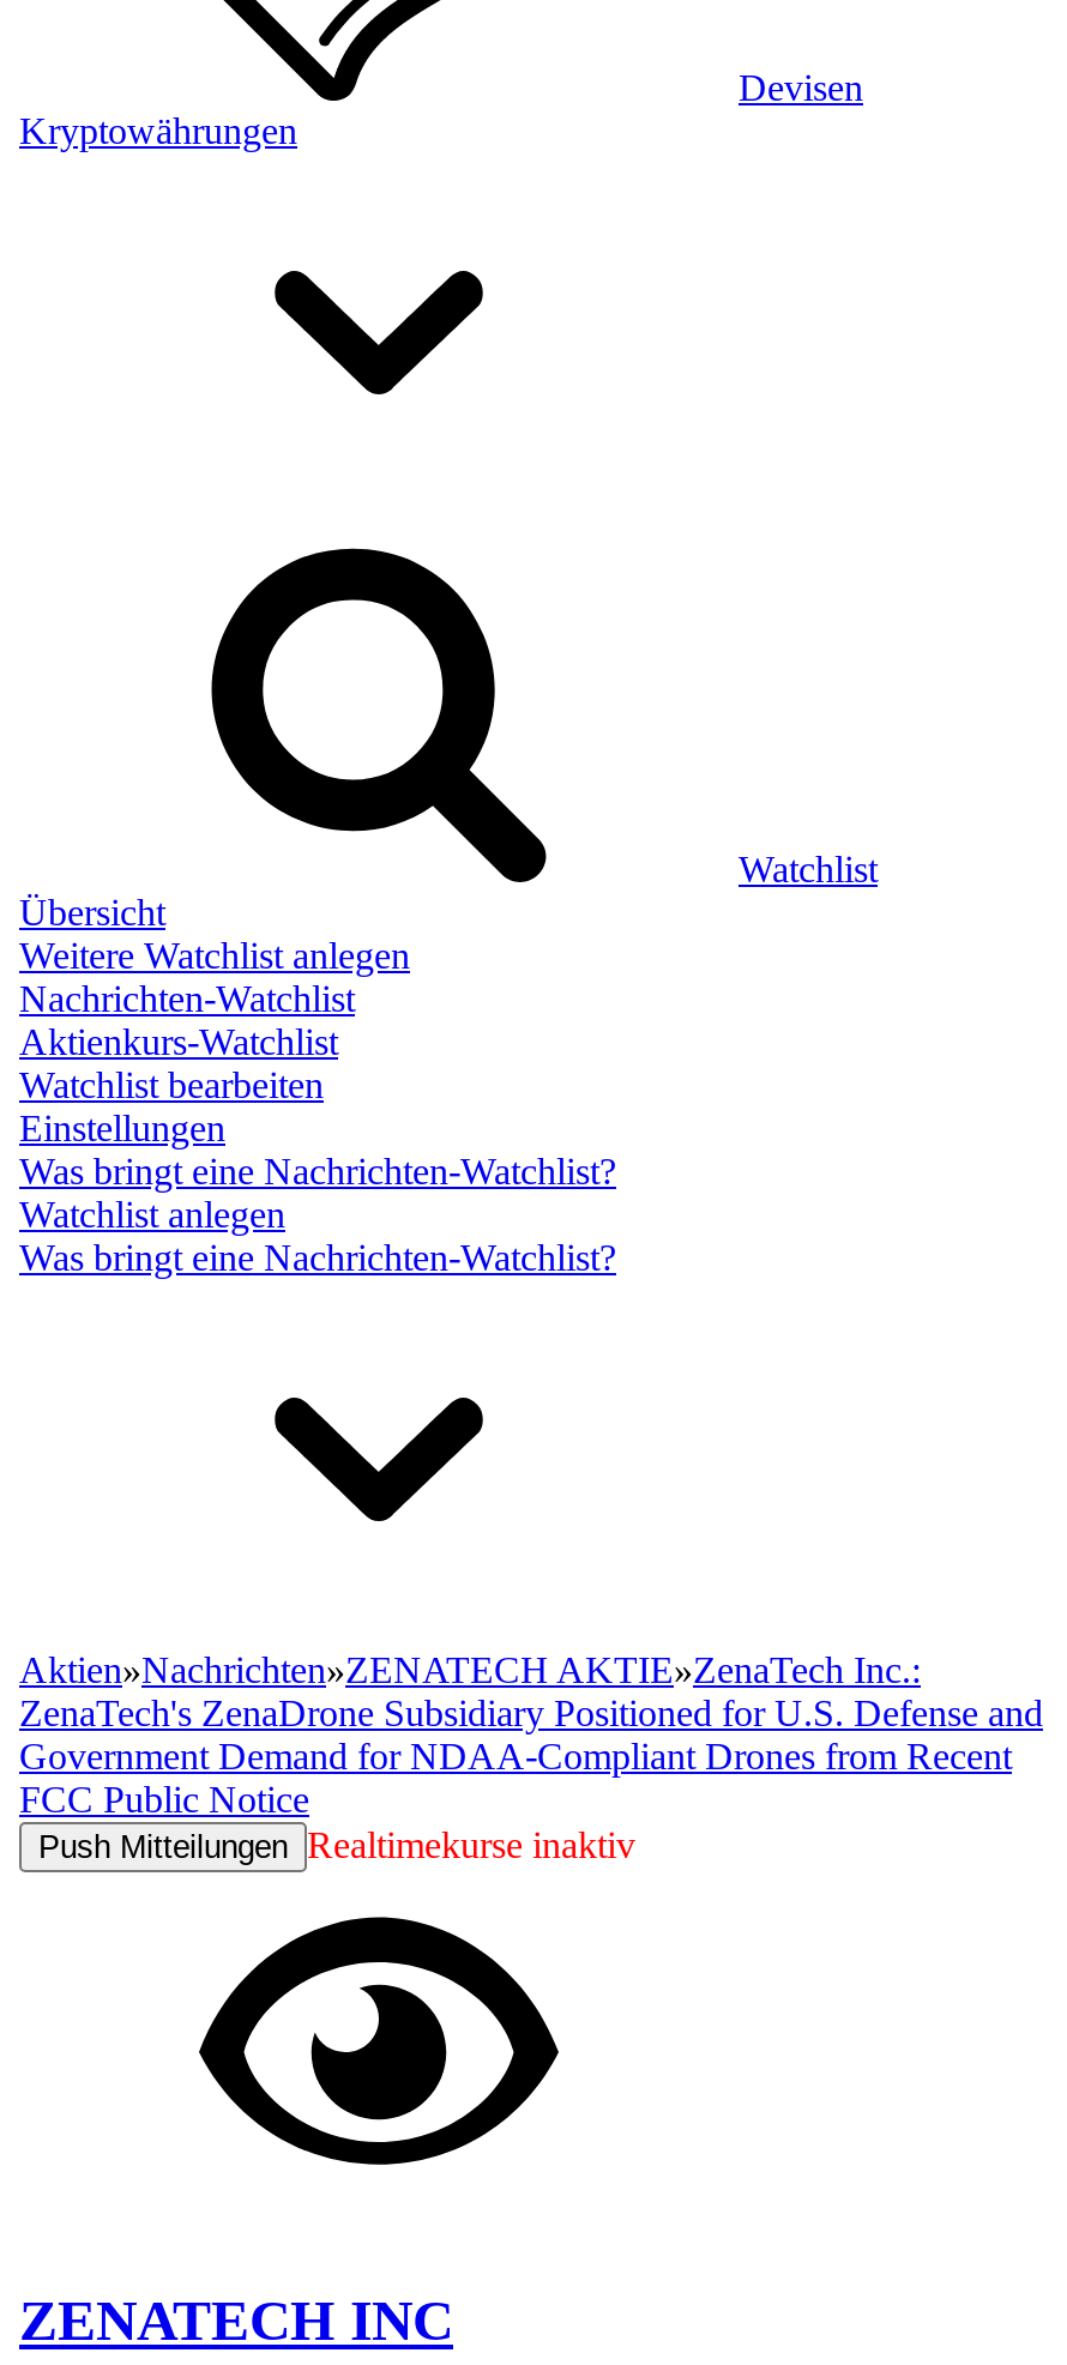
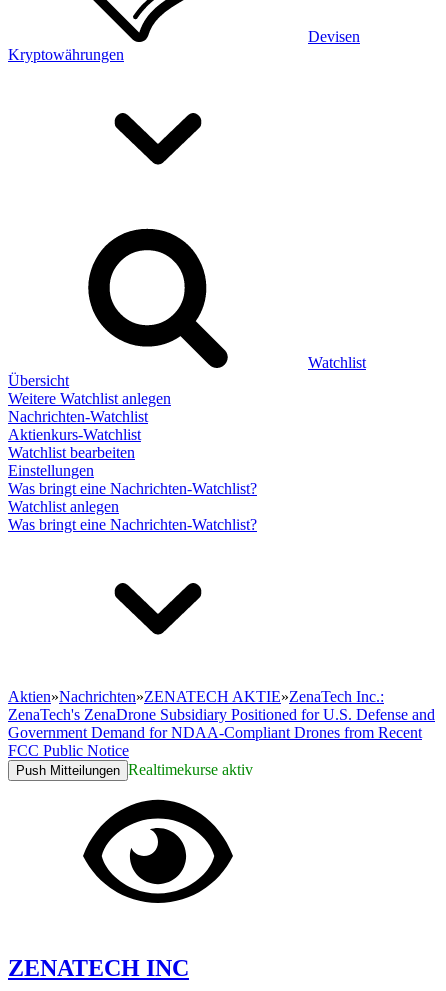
- Push Mitteilungen Realtimekurse inaktiv
+ Push Mitteilungen Realtimekurse aktiv
